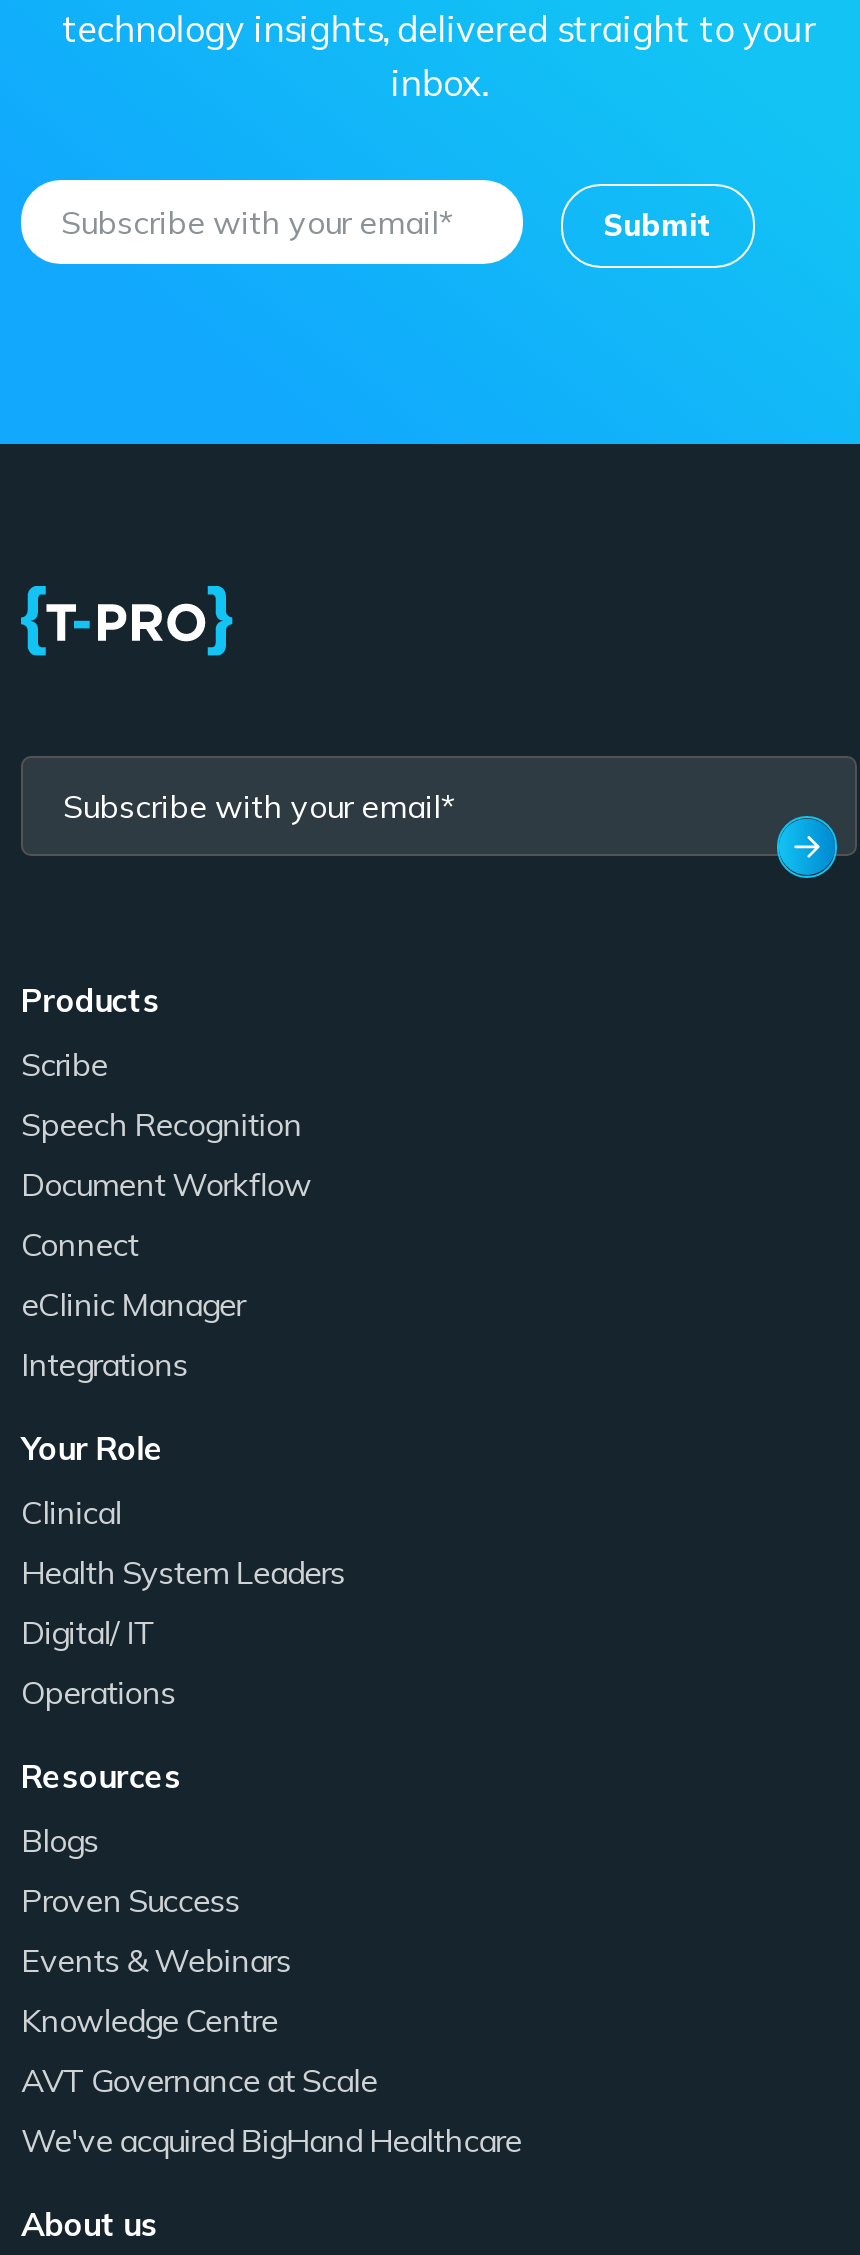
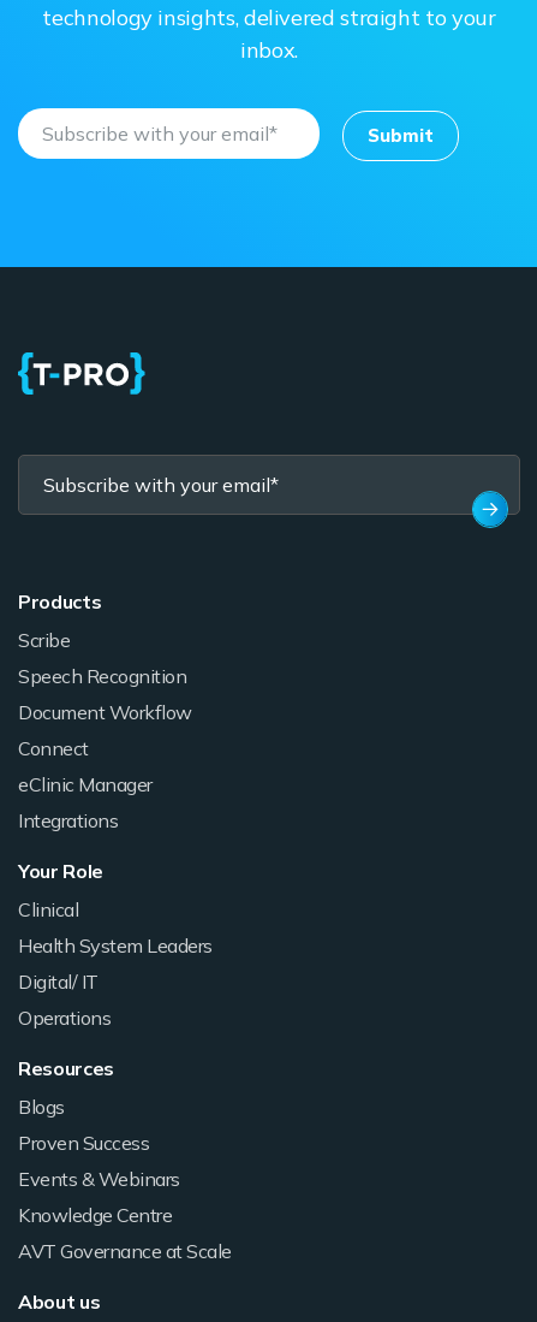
- We've acquired BigHand Healthcare
